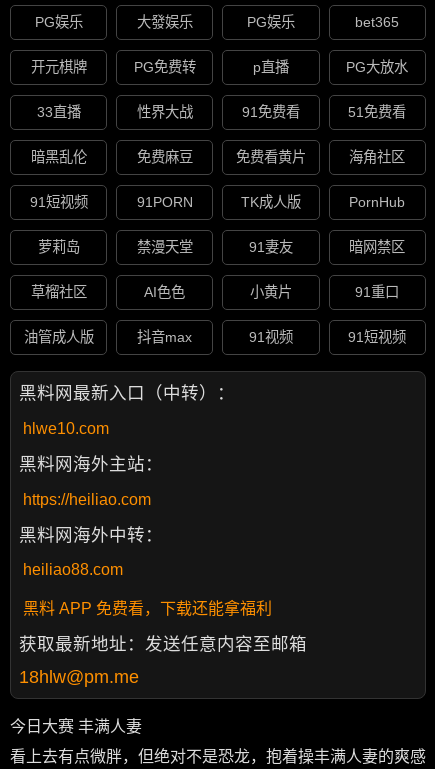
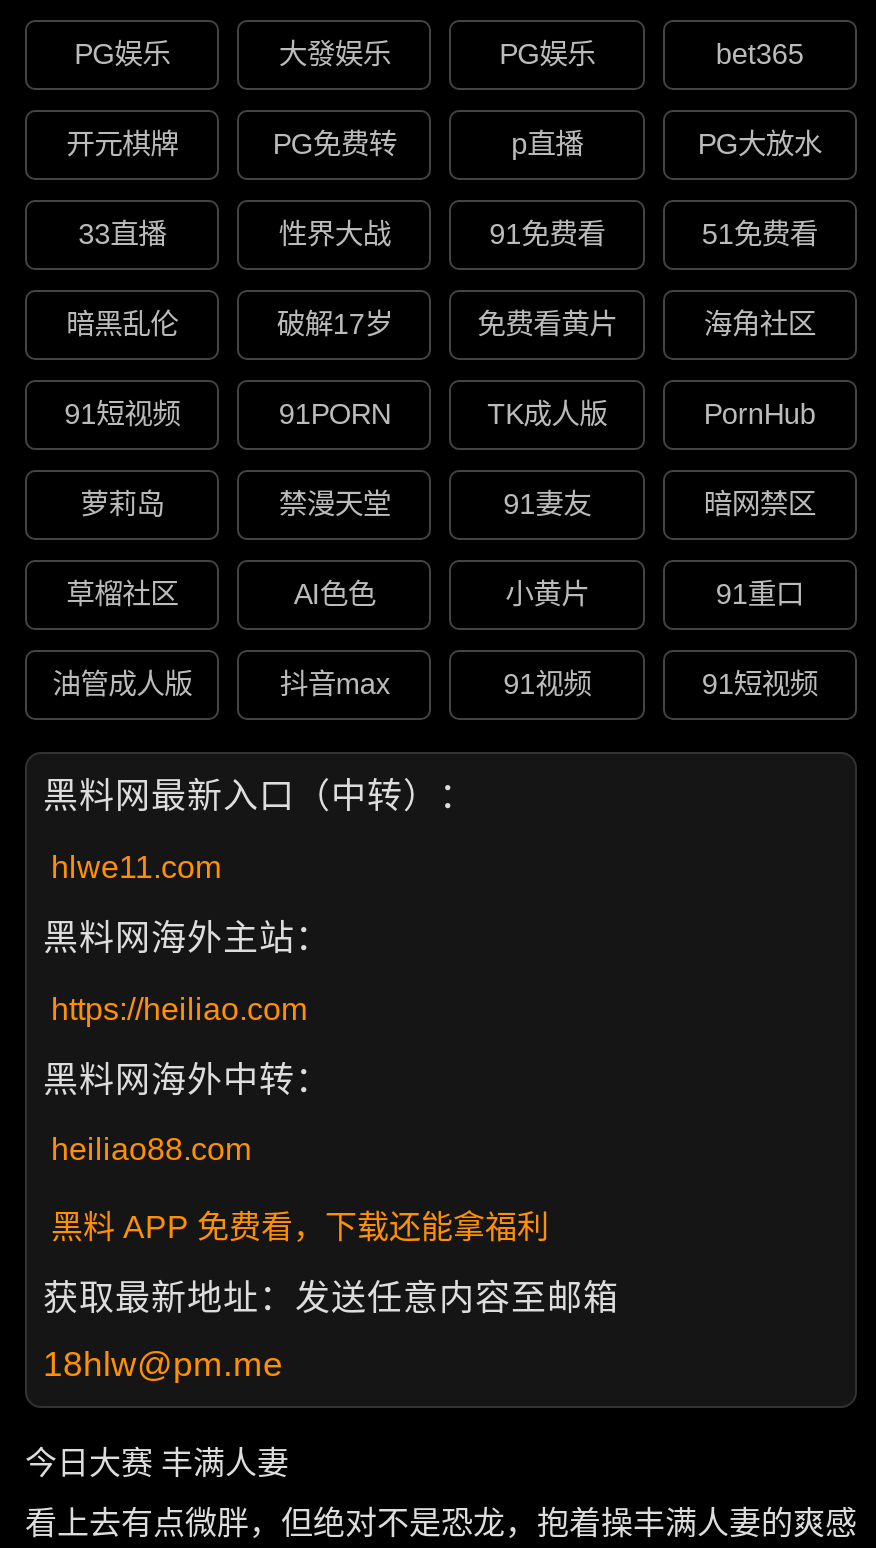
- 免费麻豆
+ 破解17岁

- hlwe10.com
+ hlwe11.com
